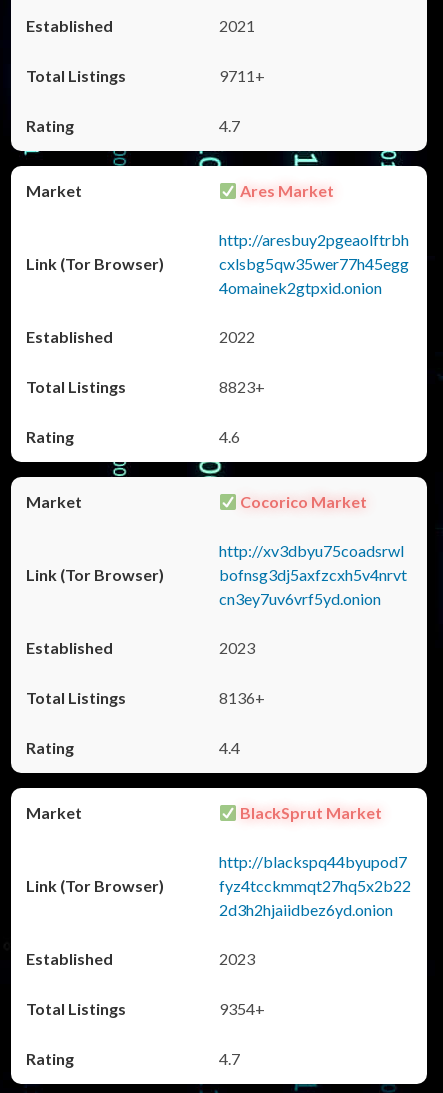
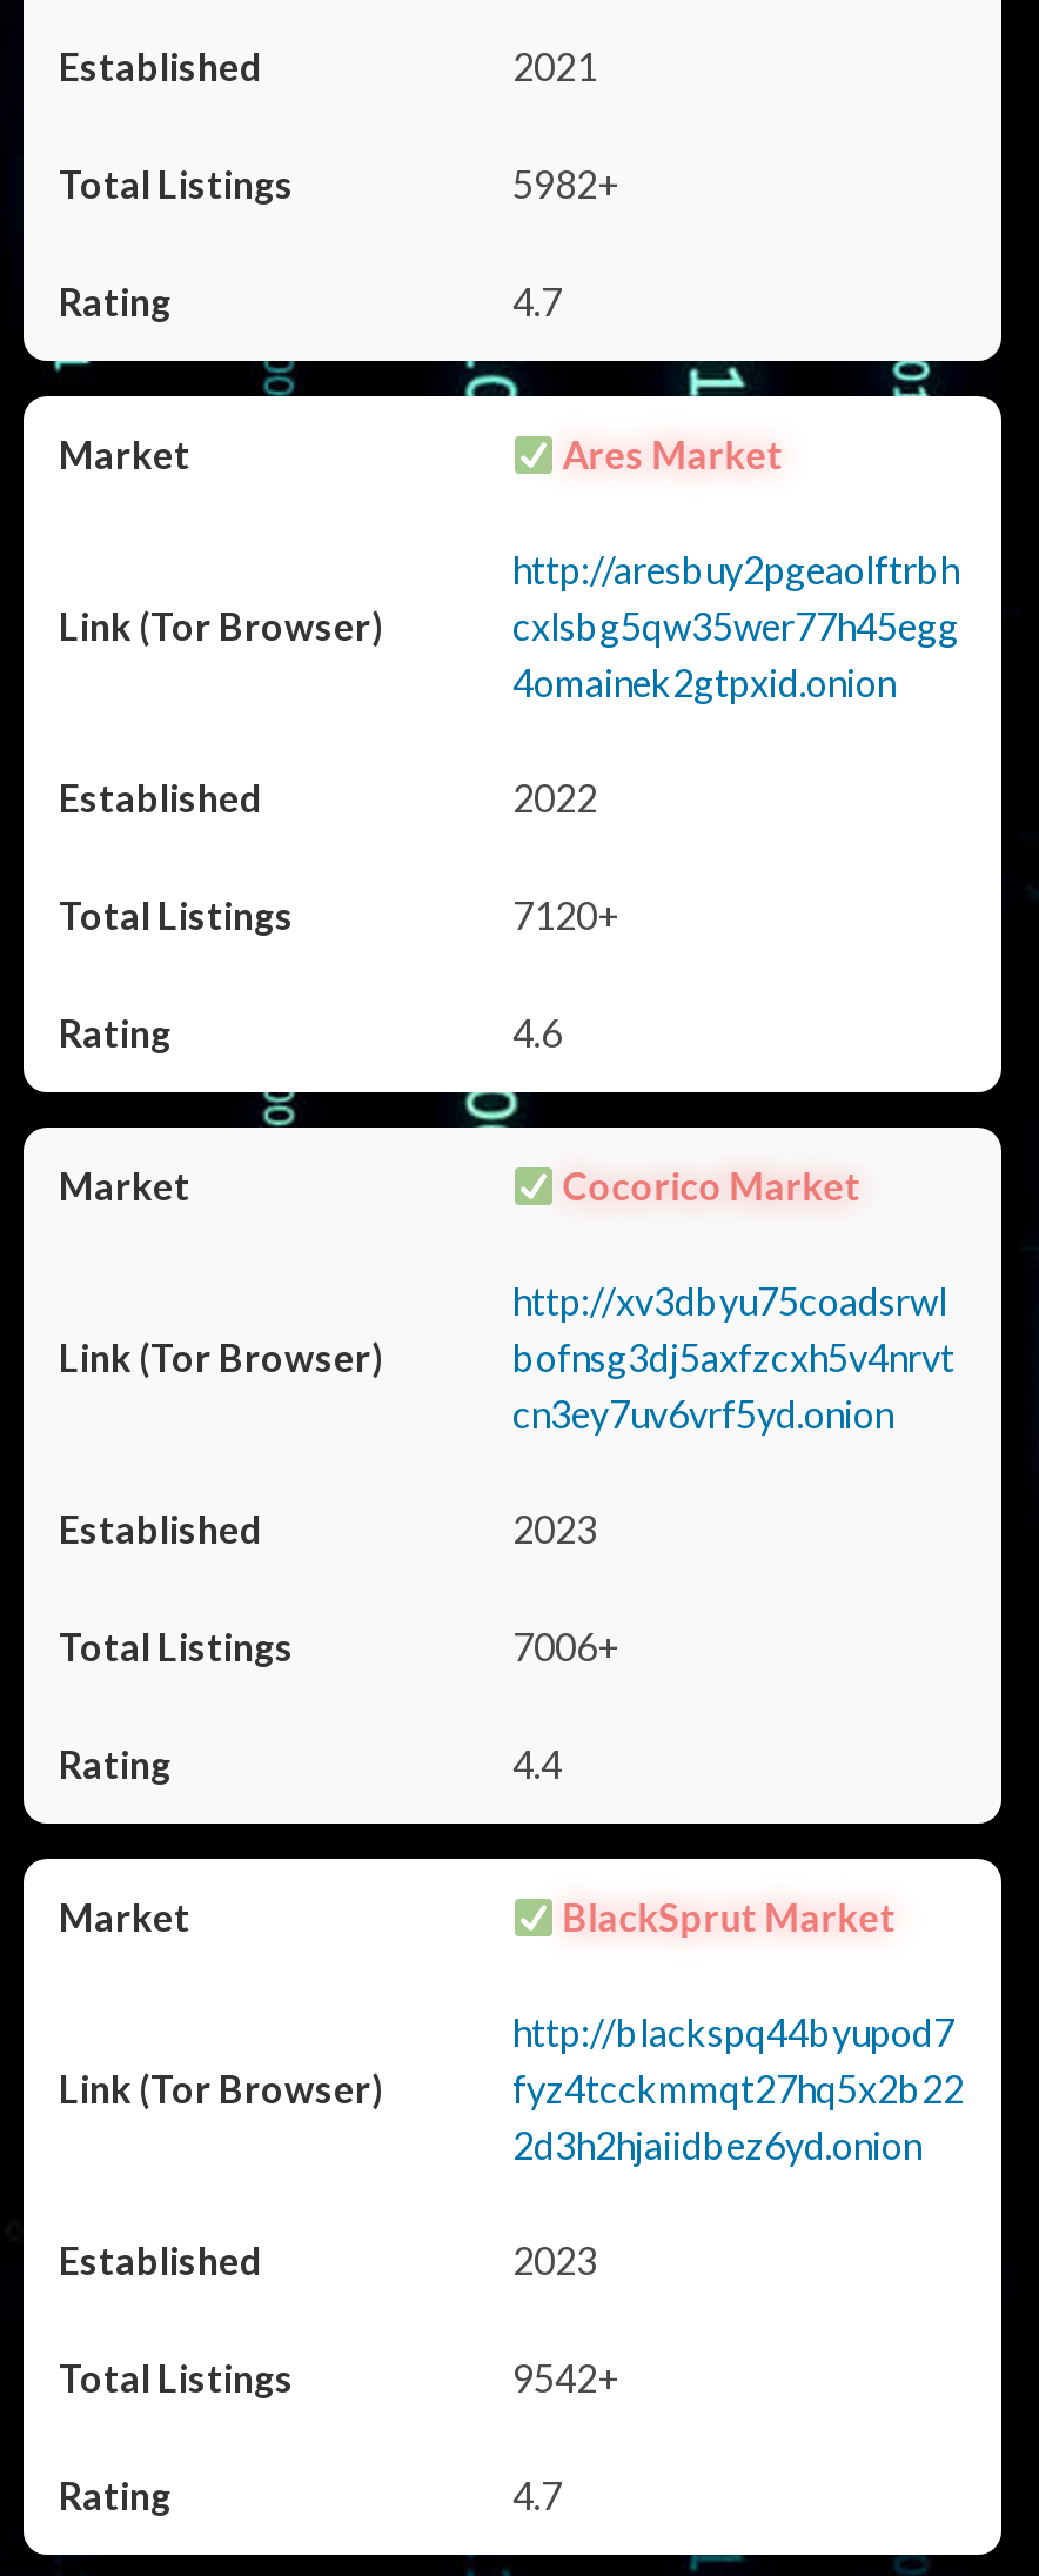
- 9711+
+ 5982+

- 8823+
+ 7120+

- 8136+
+ 7006+

- 9354+
+ 9542+
